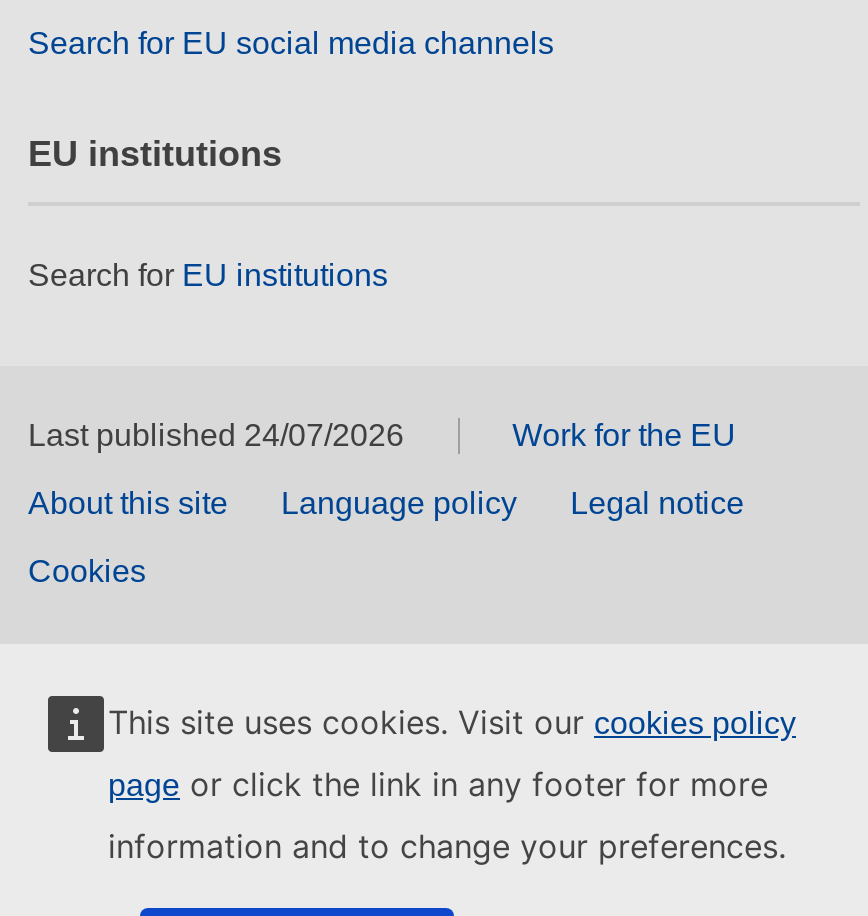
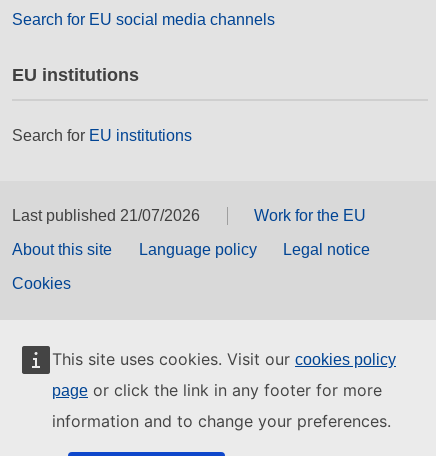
- Last published 24/07/2026
+ Last published 21/07/2026
